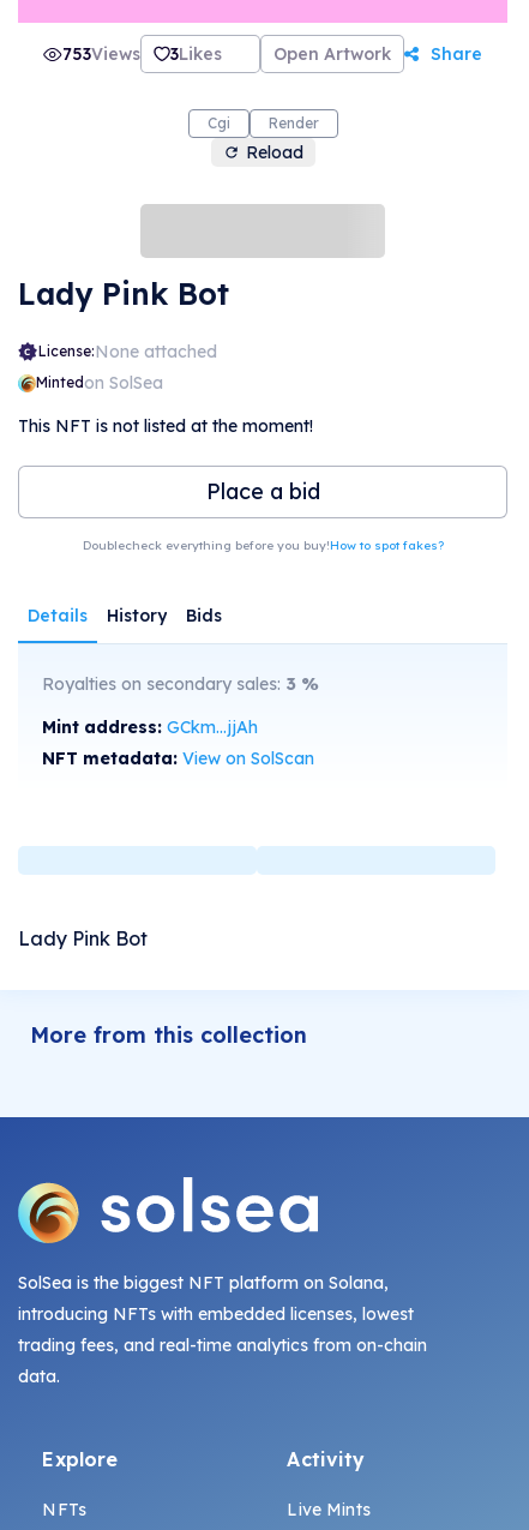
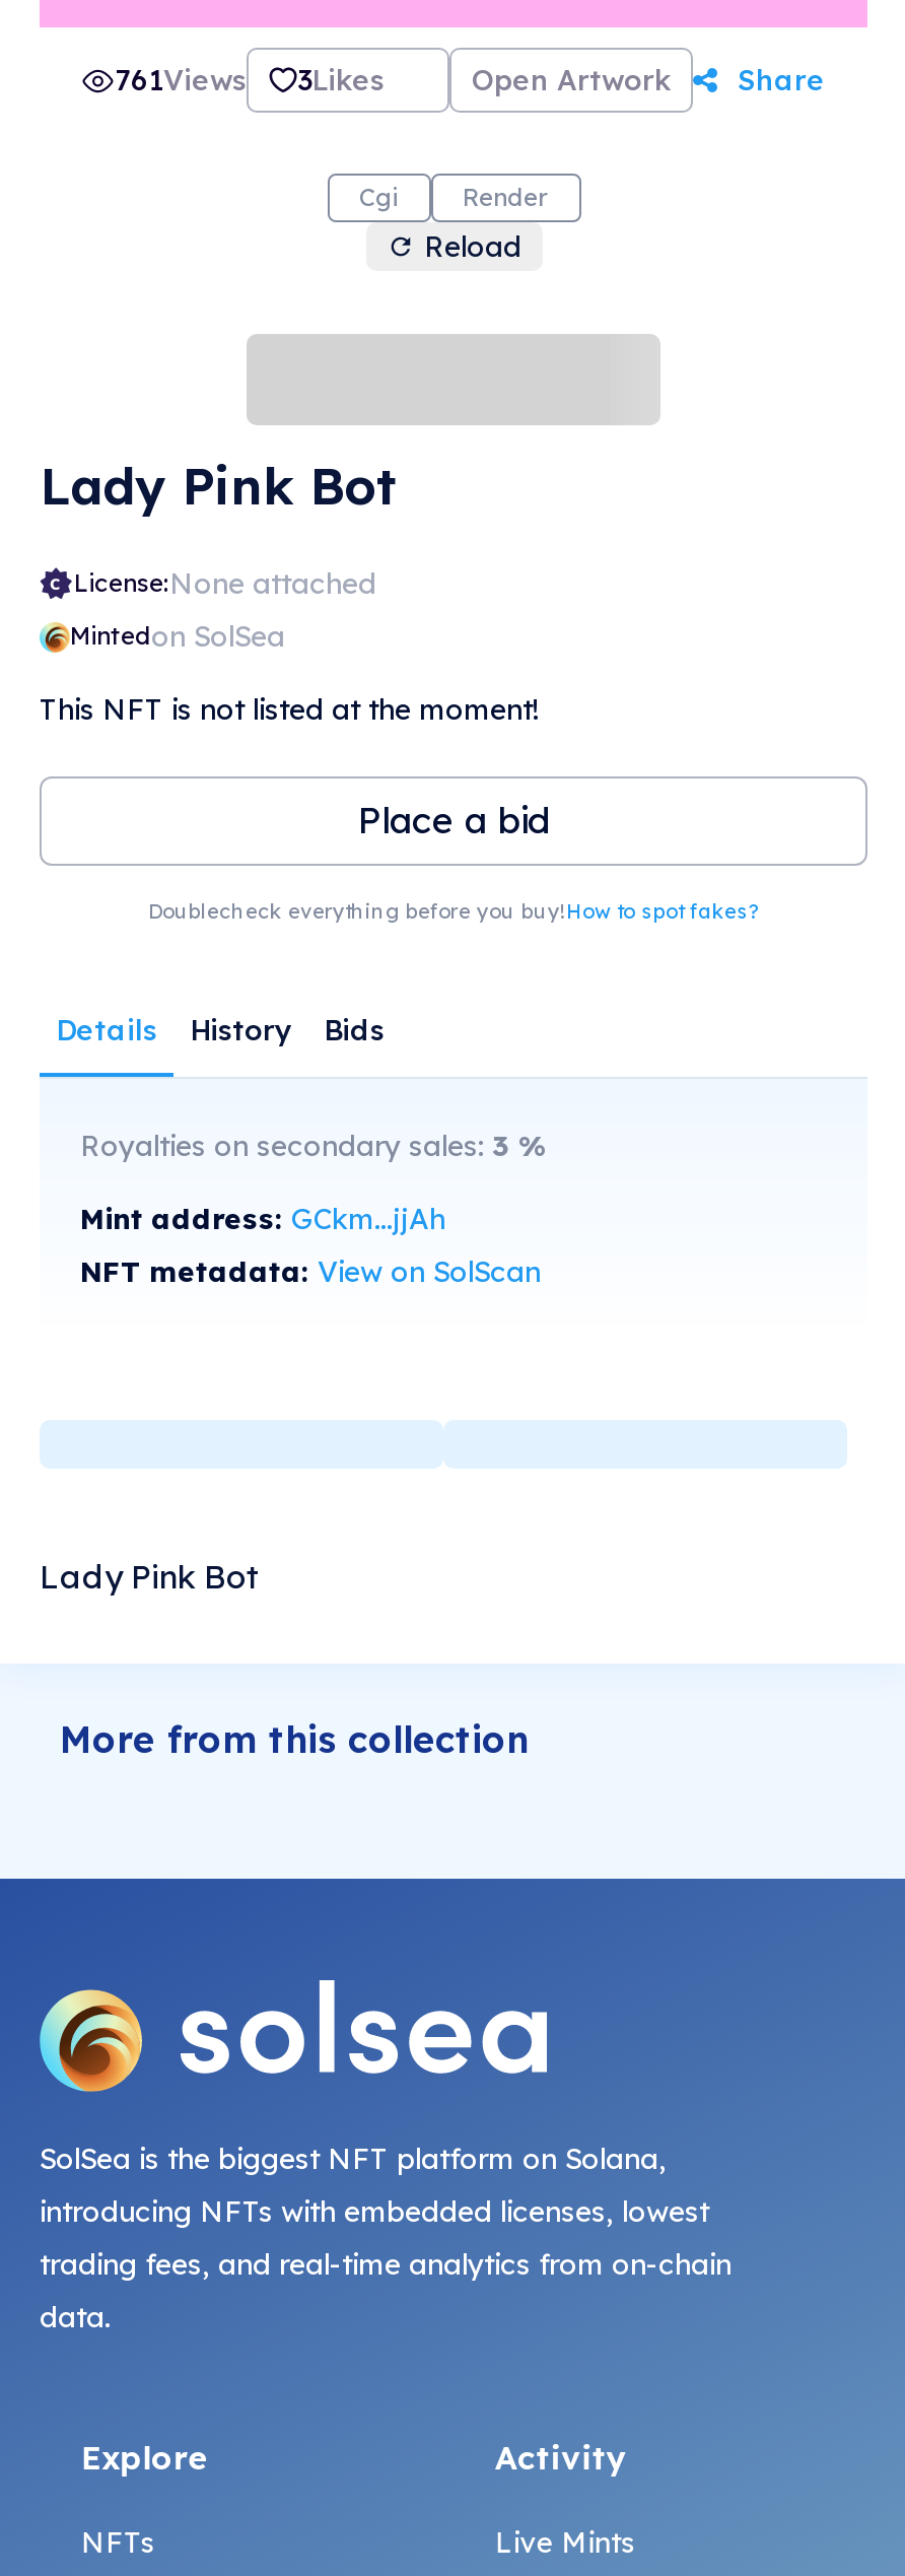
- 753Views 3Likes
+ 761Views 3Likes
